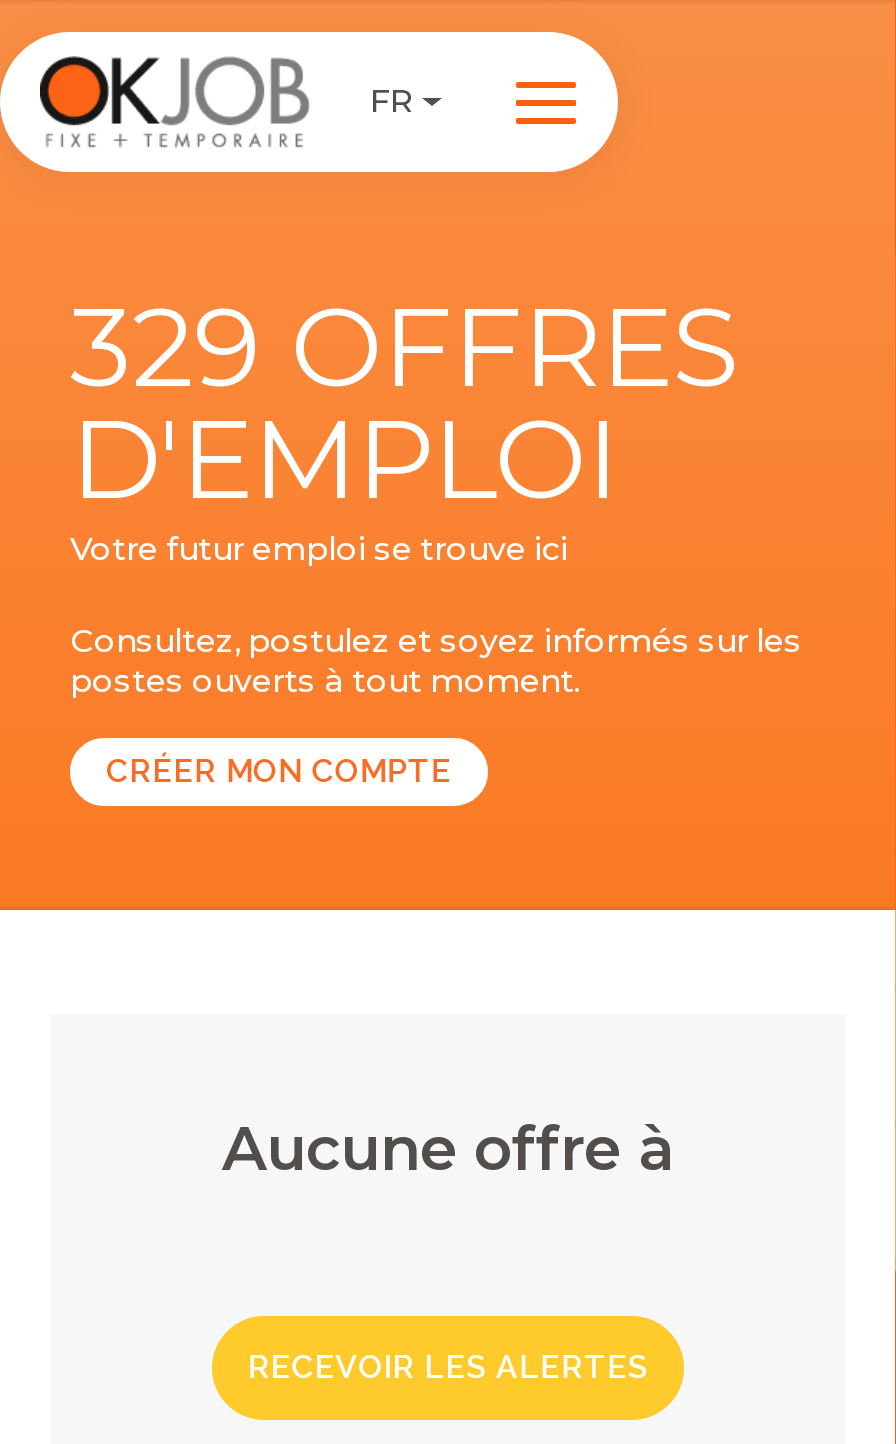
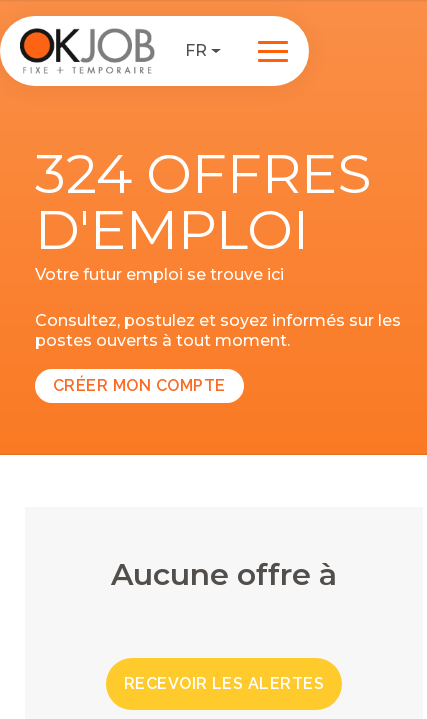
- 329 OFFRES
+ 324 OFFRES
